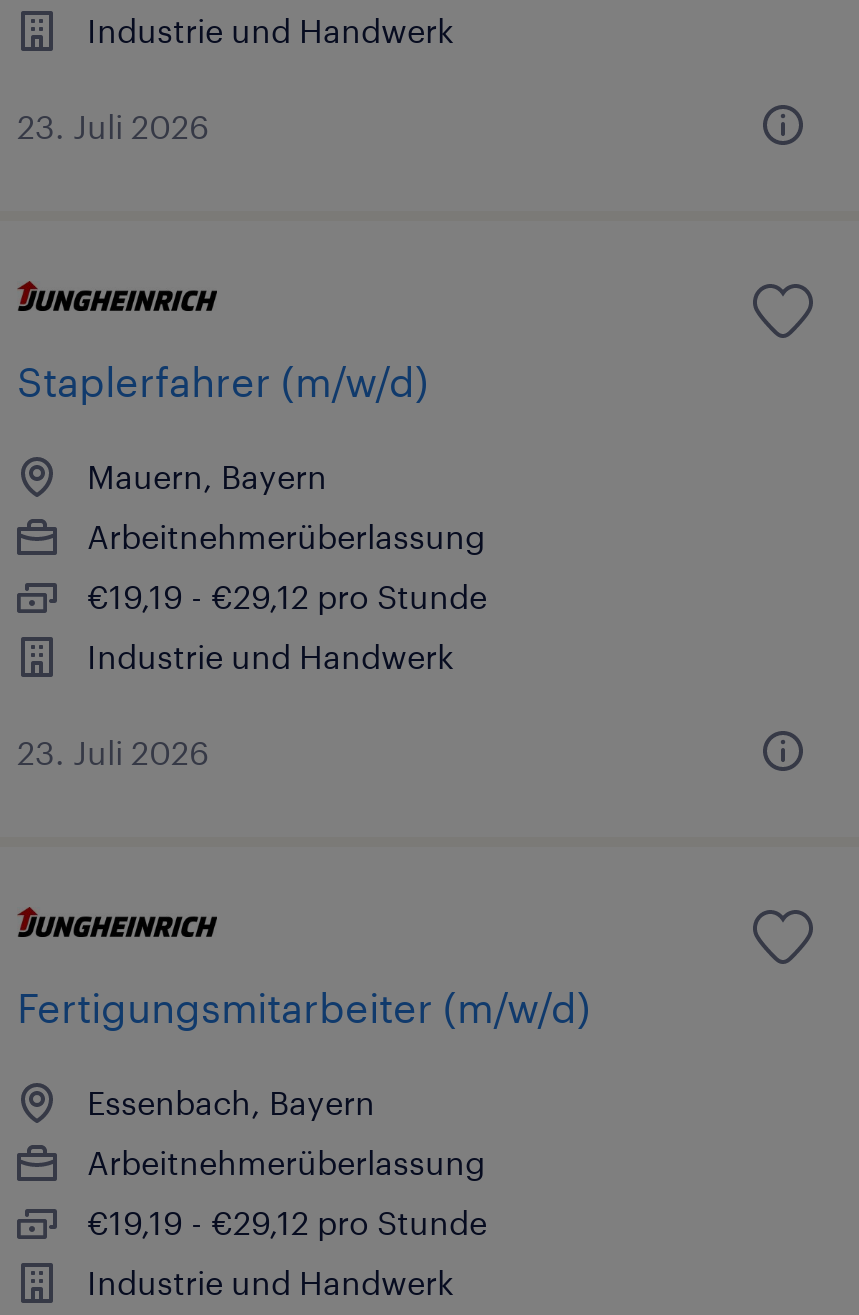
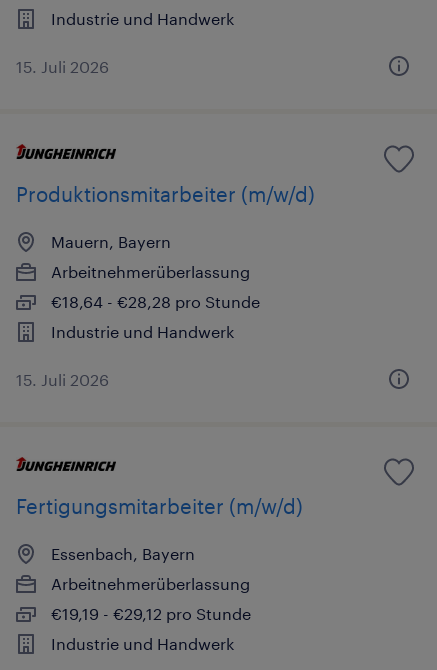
- 23. Juli 2026
+ 15. Juli 2026

- Staplerfahrer (m/w/d)
+ Produktionsmitarbeiter (m/w/d)

- €19,19 - €29,12 pro Stunde
+ €18,64 - €28,28 pro Stunde

- 23. Juli 2026
+ 15. Juli 2026
